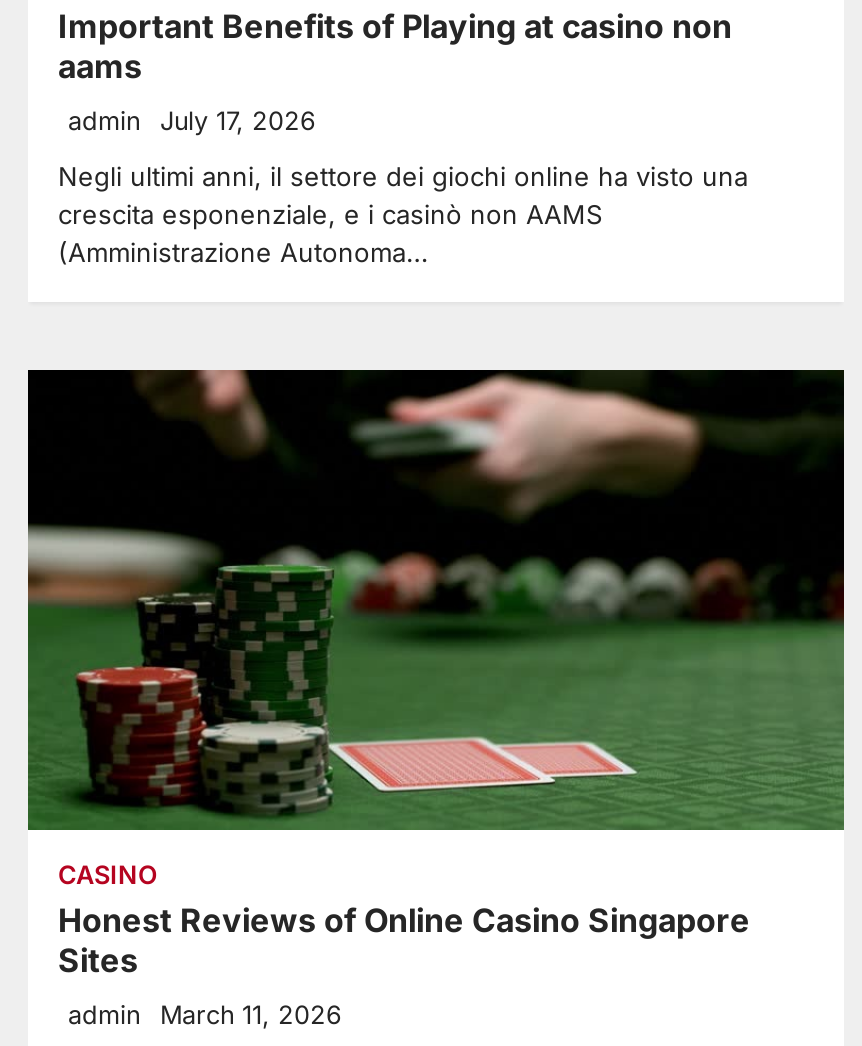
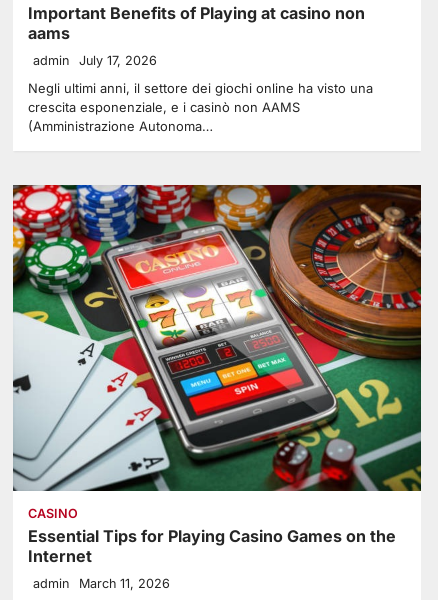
- [image]
- Honest Reviews of Online Casino Singapore
- Sites
+ [image]
+ Essential Tips for Playing Casino Games on the
+ Internet
